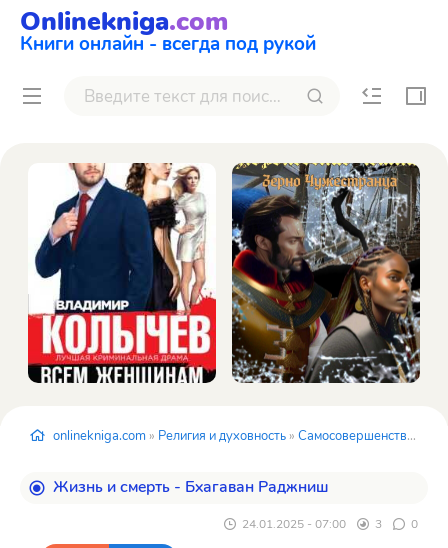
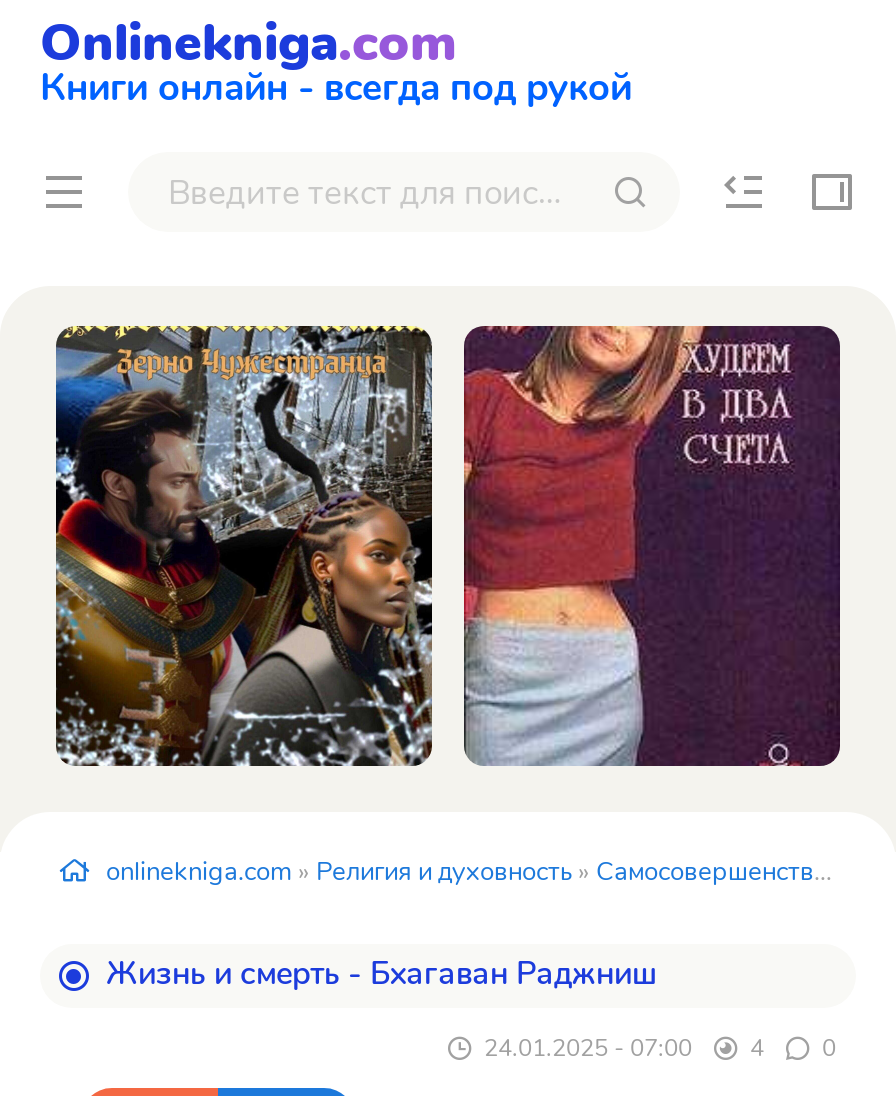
- [image]
+ [image]

- [image]
+ [image]

- 24.01.2025 - 07:00 3 0
+ 24.01.2025 - 07:00 4 0
